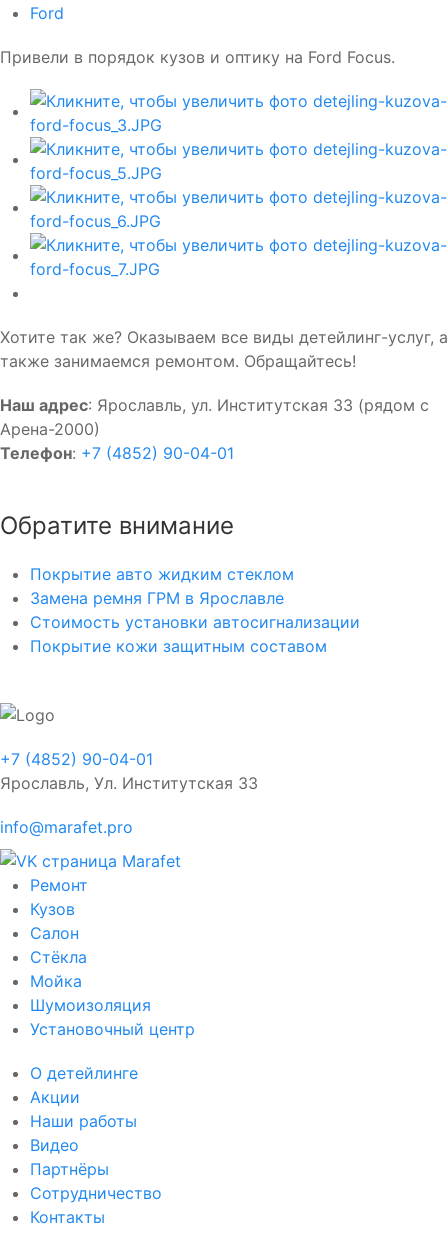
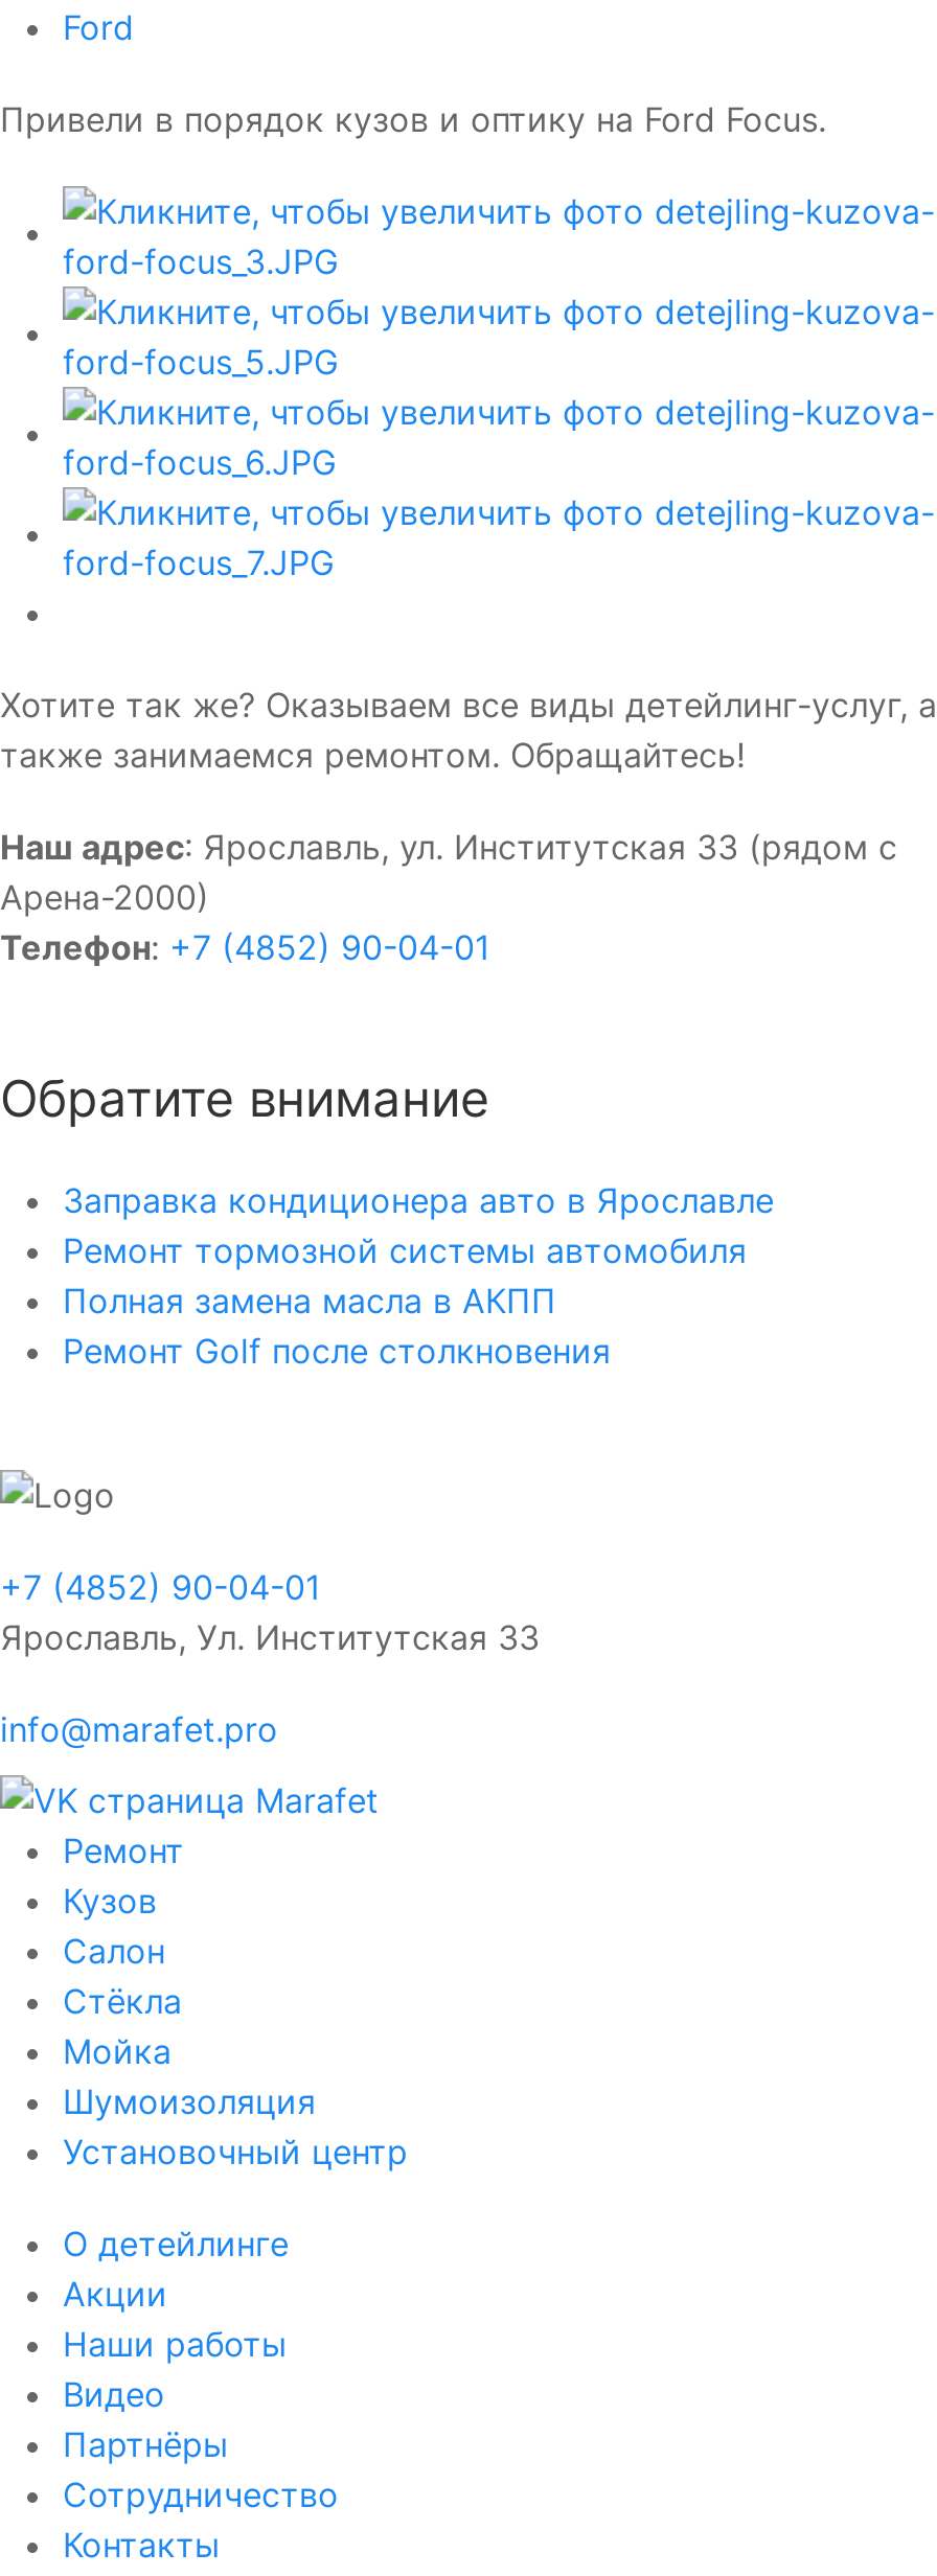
- Покрытие авто жидким стеклом
- Замена ремня ГРМ в Ярославле
- Стоимость установки автосигнализации
- Покрытие кожи защитным составом
+ Заправка кондиционера авто в Ярославле
+ Ремонт тормозной системы автомобиля
+ Полная замена масла в АКПП
+ Ремонт Golf после столкновения
